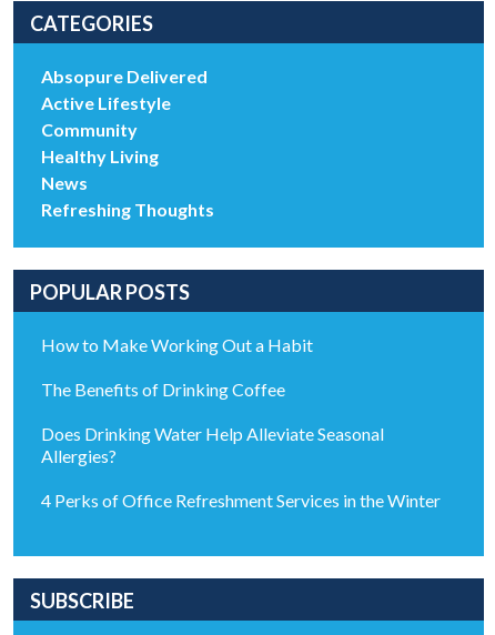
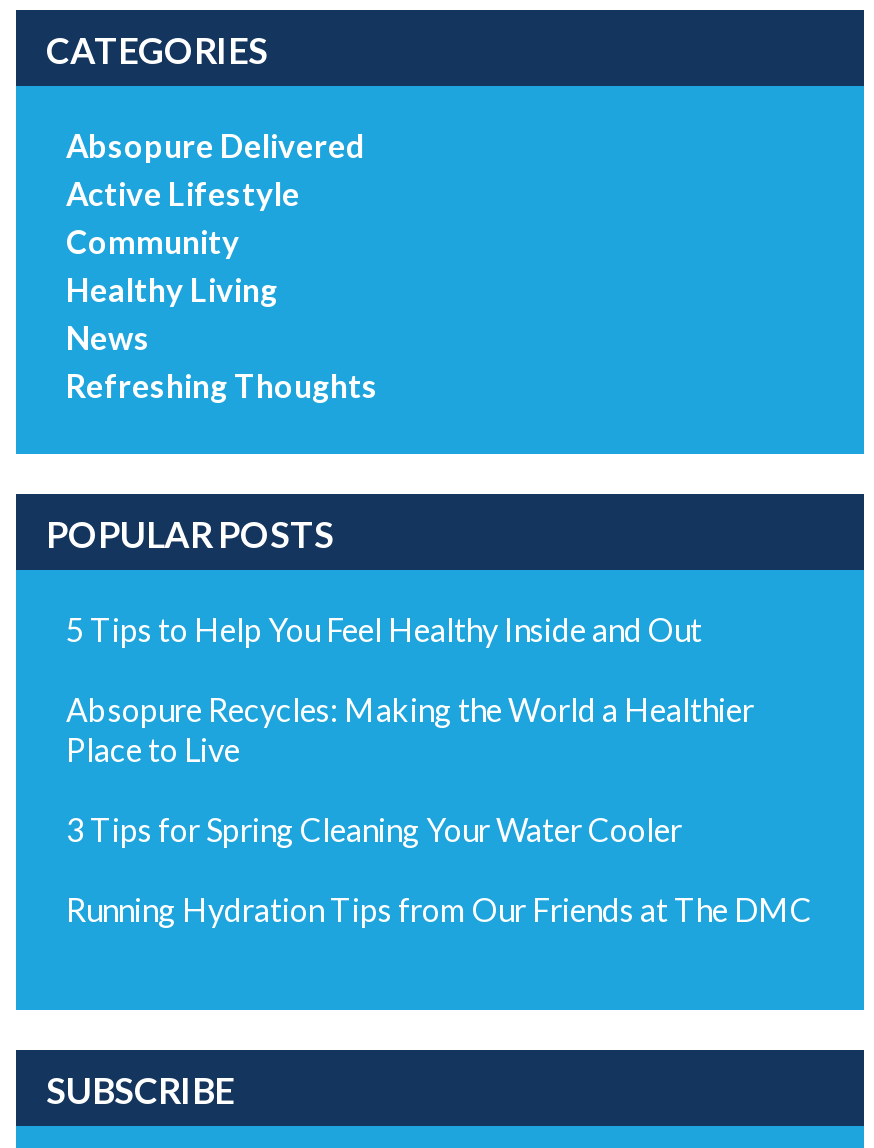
- How to Make Working Out a Habit
+ 5 Tips to Help You Feel Healthy Inside and Out

- The Benefits of Drinking Coffee
+ Absopure Recycles: Making the World a Healthier
+ Place to Live

- Does Drinking Water Help Alleviate Seasonal
- Allergies?
+ 3 Tips for Spring Cleaning Your Water Cooler

- 4 Perks of Office Refreshment Services in the Winter
+ Running Hydration Tips from Our Friends at The DMC
